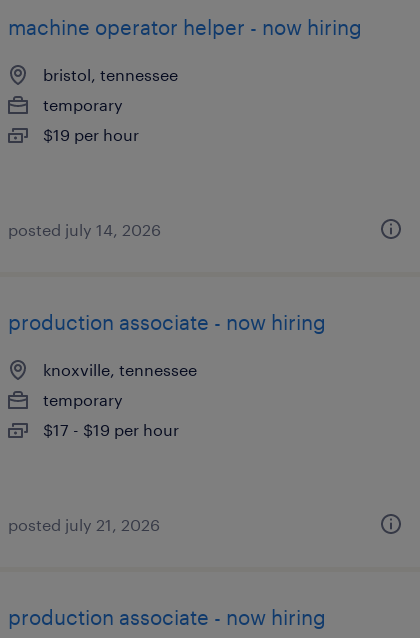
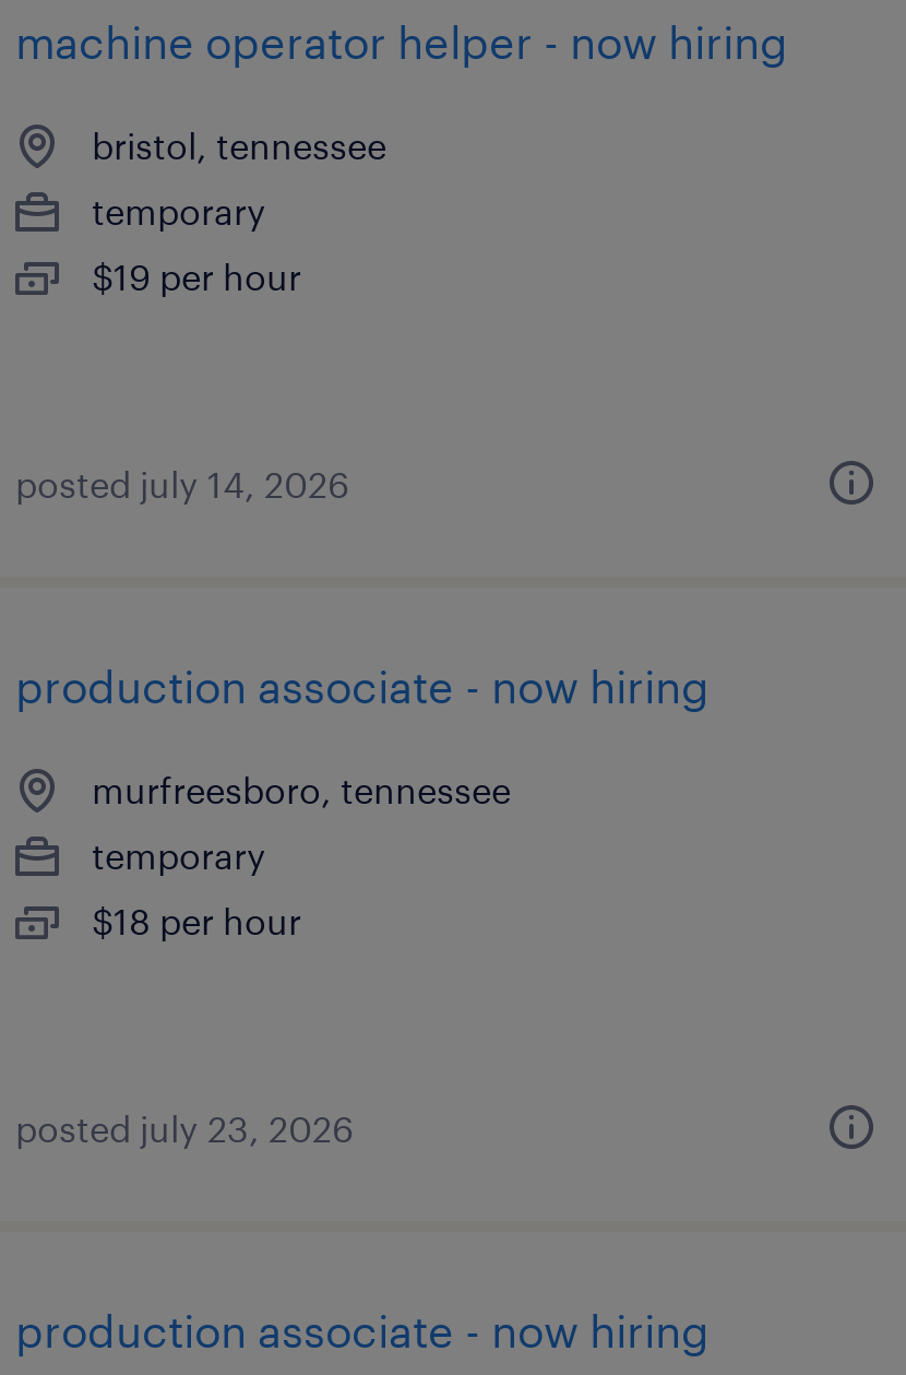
- knoxville, tennessee
+ murfreesboro, tennessee

- $17 - $19 per hour
+ $18 per hour

- posted july 21, 2026
+ posted july 23, 2026
